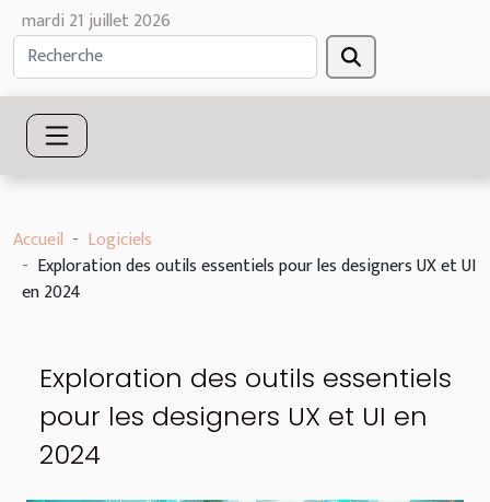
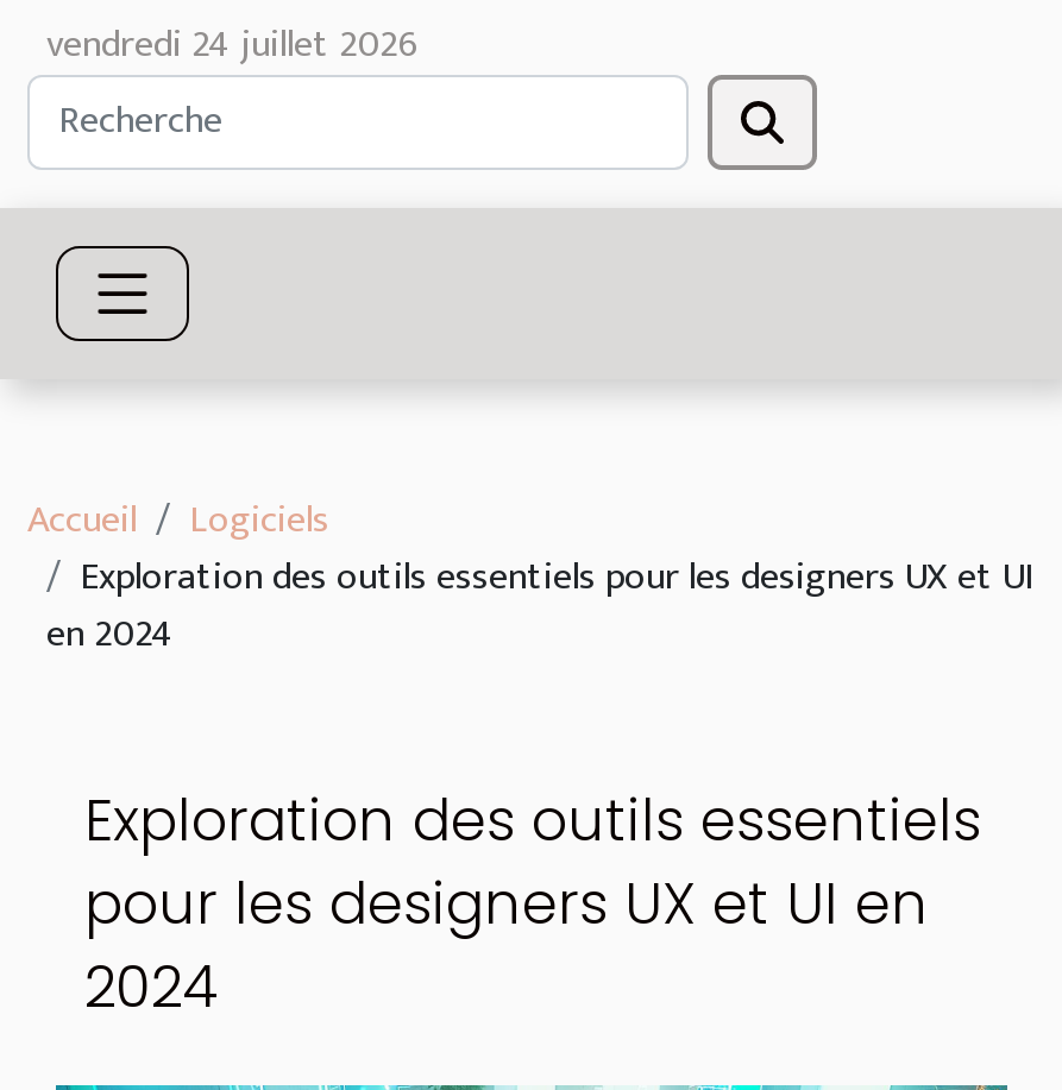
- mardi 21 juillet 2026
+ vendredi 24 juillet 2026
